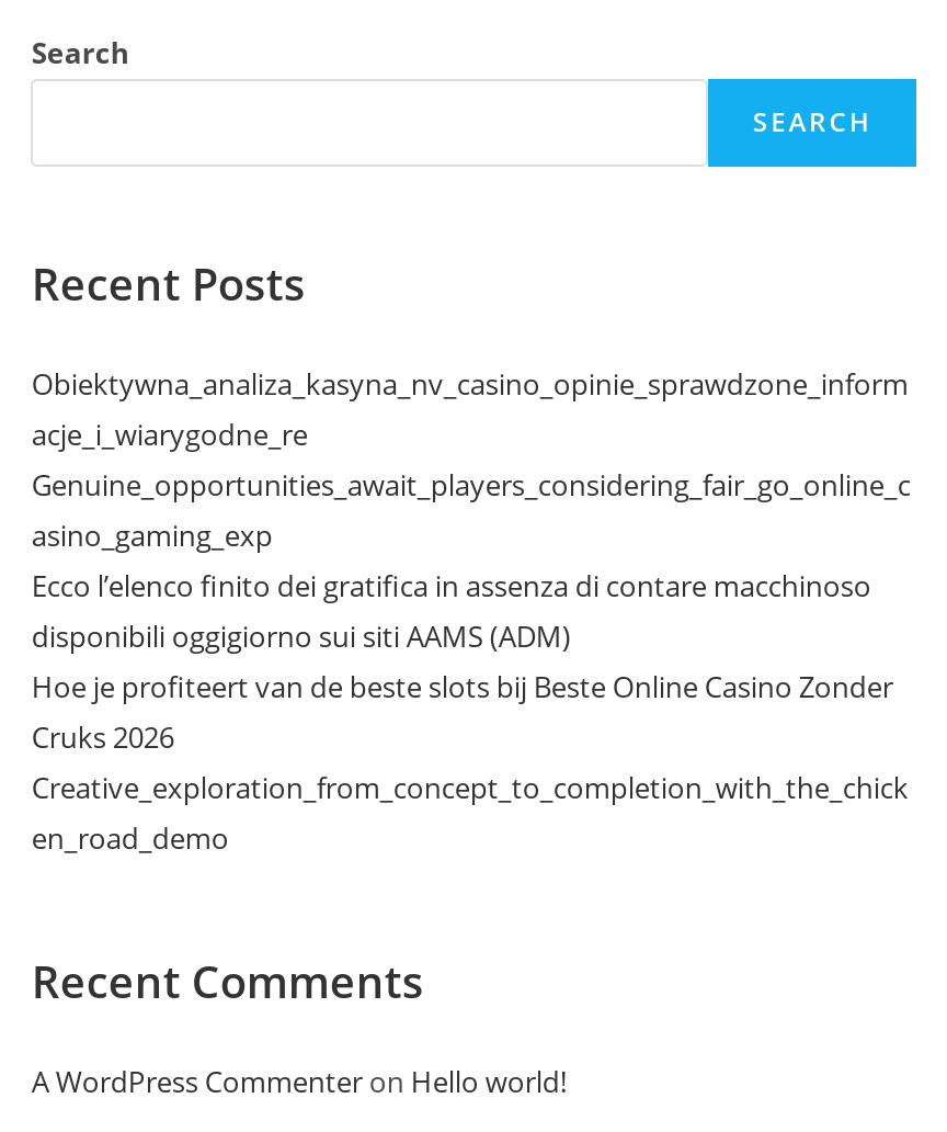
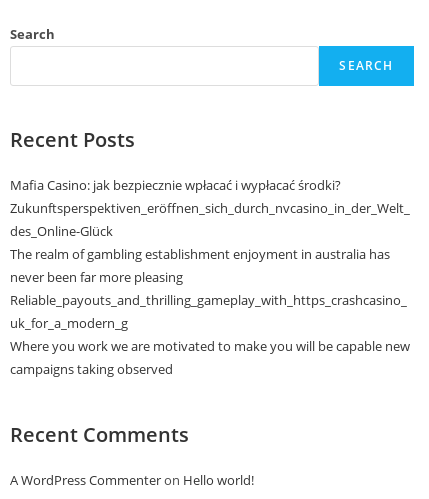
- Obiektywna_analiza_kasyna_nv_casino_opinie_sprawdzone_inform
- acje_i_wiarygodne_re
- Genuine_opportunities_await_players_considering_fair_go_online_c
- asino_gaming_exp
- Ecco l’elenco finito dei gratifica in assenza di contare macchinoso
- disponibili oggigiorno sui siti AAMS (ADM)
- Hoe je profiteert van de beste slots bij Beste Online Casino Zonder
- Cruks 2026
- Creative_exploration_from_concept_to_completion_with_the_chick
- en_road_demo
+ Mafia Casino: jak bezpiecznie wpłacać i wypłacać środki?
+ Zukunftsperspektiven_eröffnen_sich_durch_nvcasino_in_der_Welt_
+ des_Online-Glück
+ The realm of gambling establishment enjoyment in australia has
+ never been far more pleasing
+ Reliable_payouts_and_thrilling_gameplay_with_https_crashcasino_
+ uk_for_a_modern_g
+ Where you work we are motivated to make you will be capable new
+ campaigns taking observed
